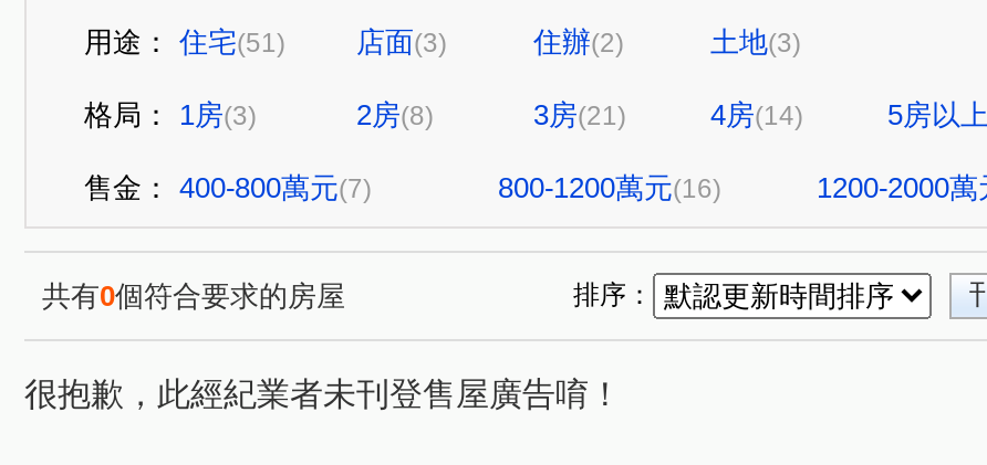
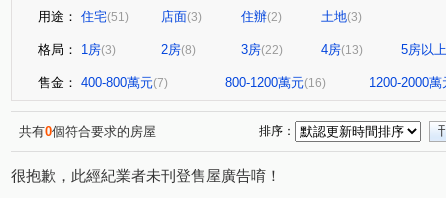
- 3房(21)
+ 3房(22)

- 4房(14)
+ 4房(13)
